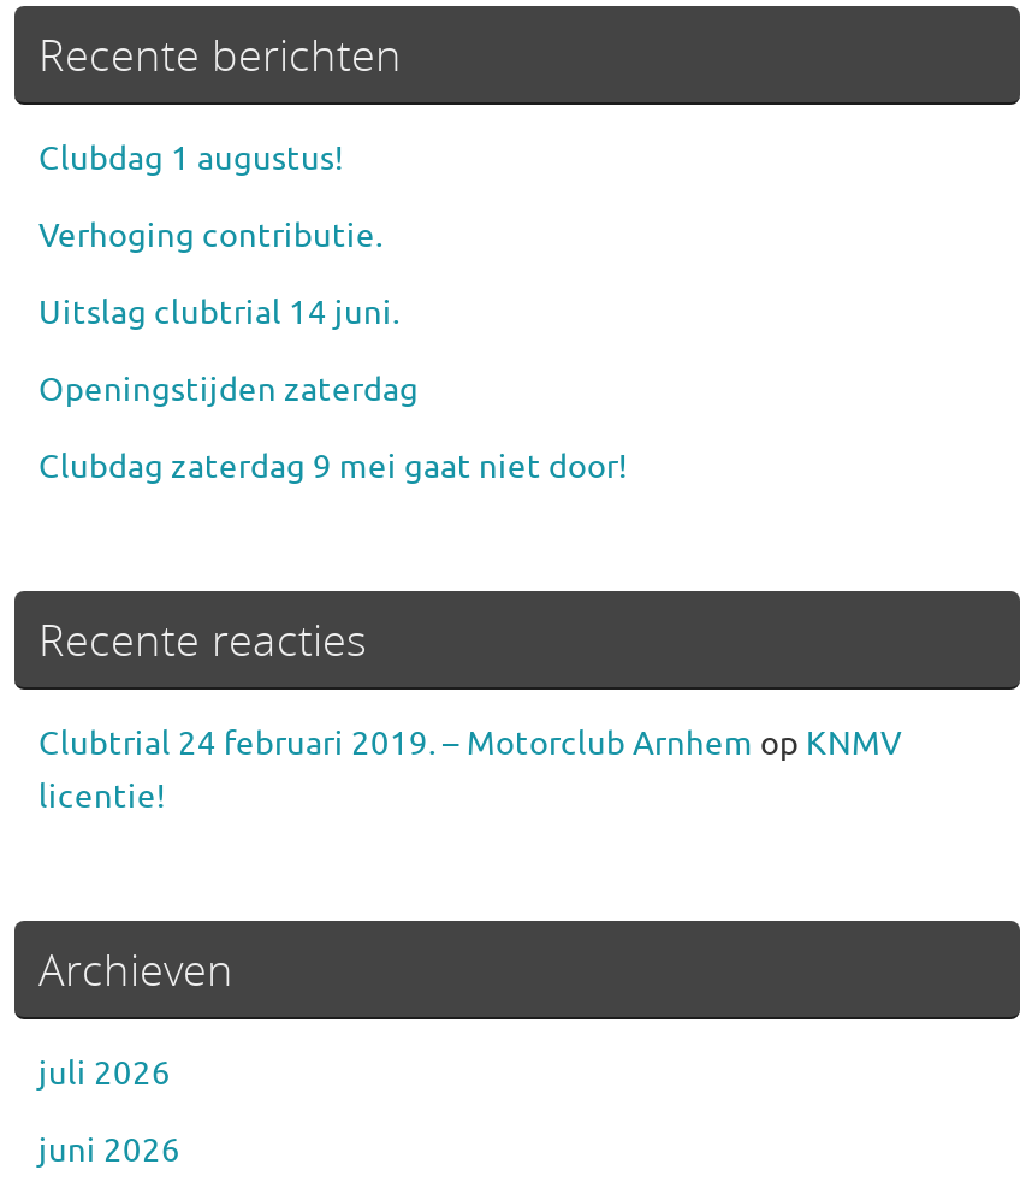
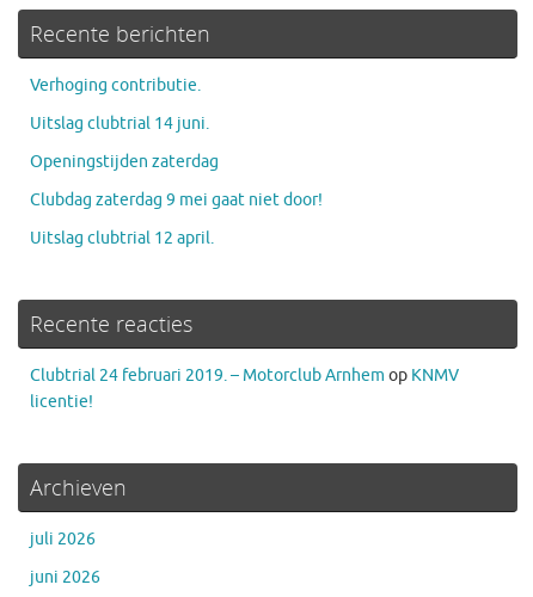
- Clubdag 1 augustus!

moved up: Verhoging contributie. | Uitslag clubtrial 14 juni. | Openingstijden zaterdag | Clubdag zaterdag 9 mei gaat niet door!

+ Uitslag clubtrial 12 april.
